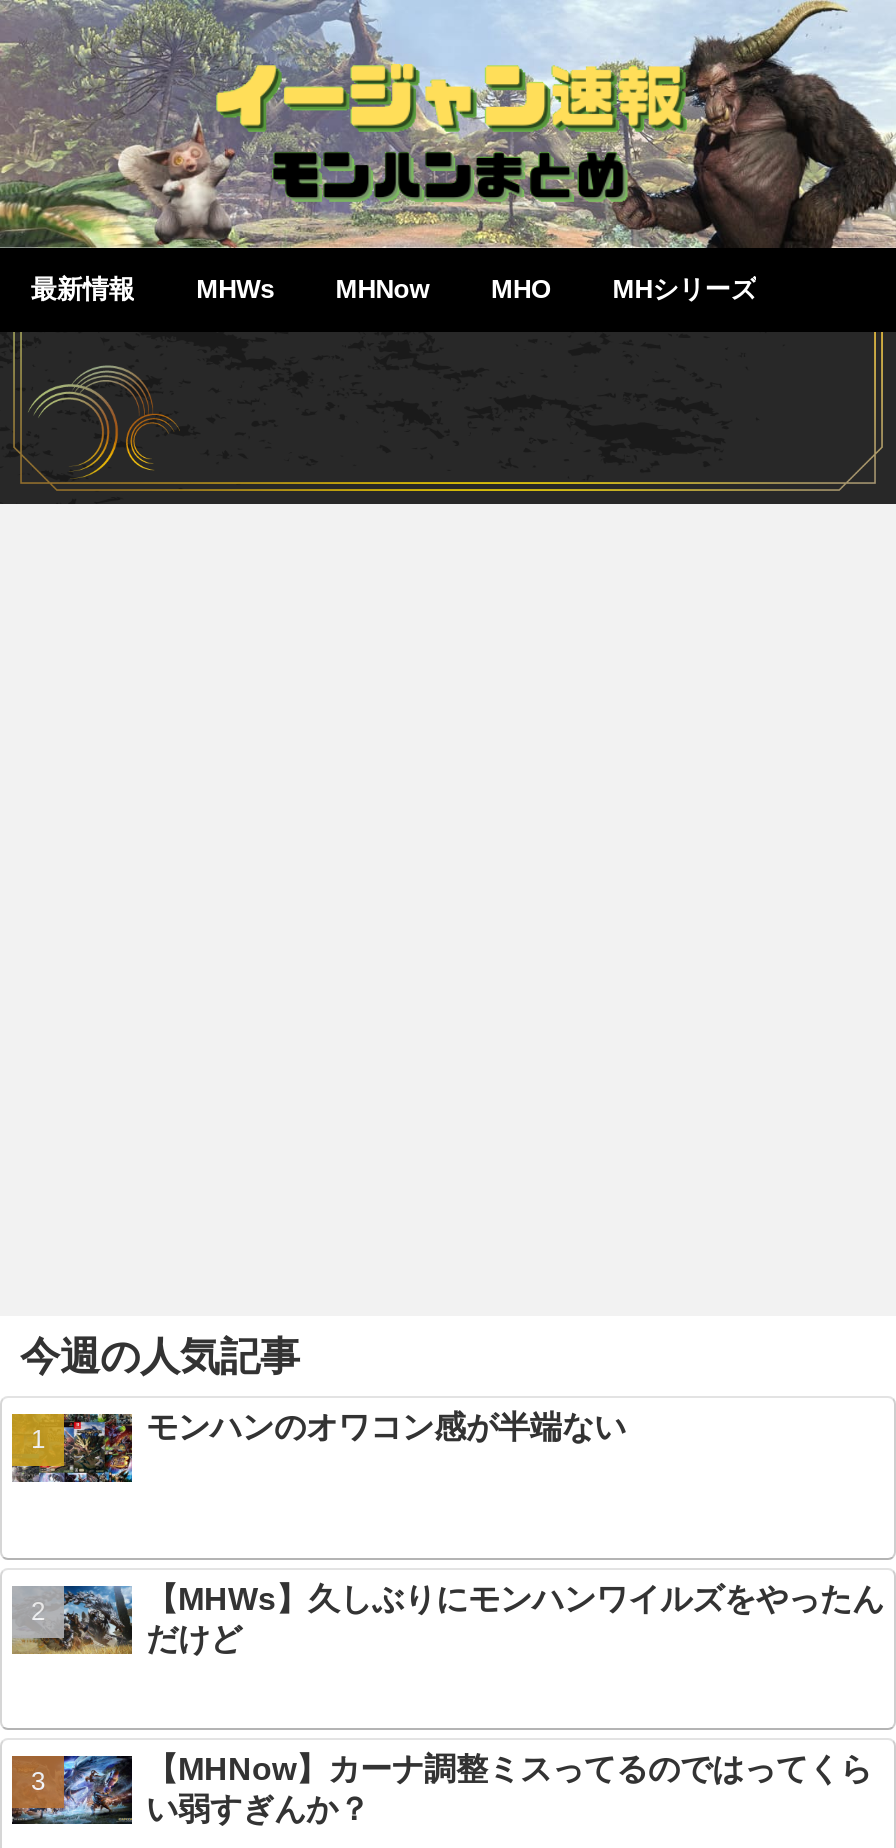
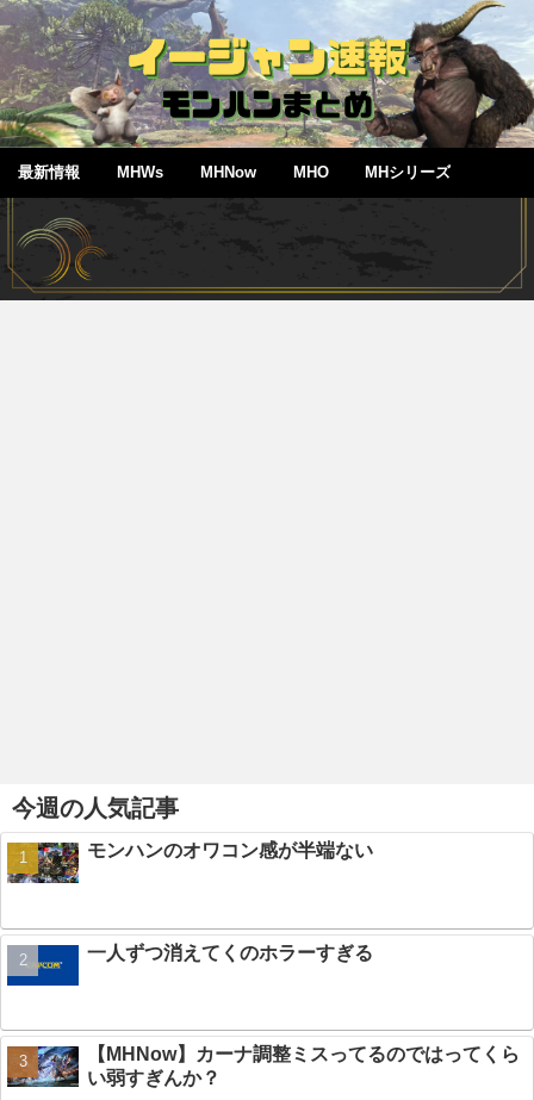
- [image]
- 【MHWs】久しぶりにモンハンワイルズをやったん
- だけど
+ [image]
+ 一人ずつ消えてくのホラーすぎる
